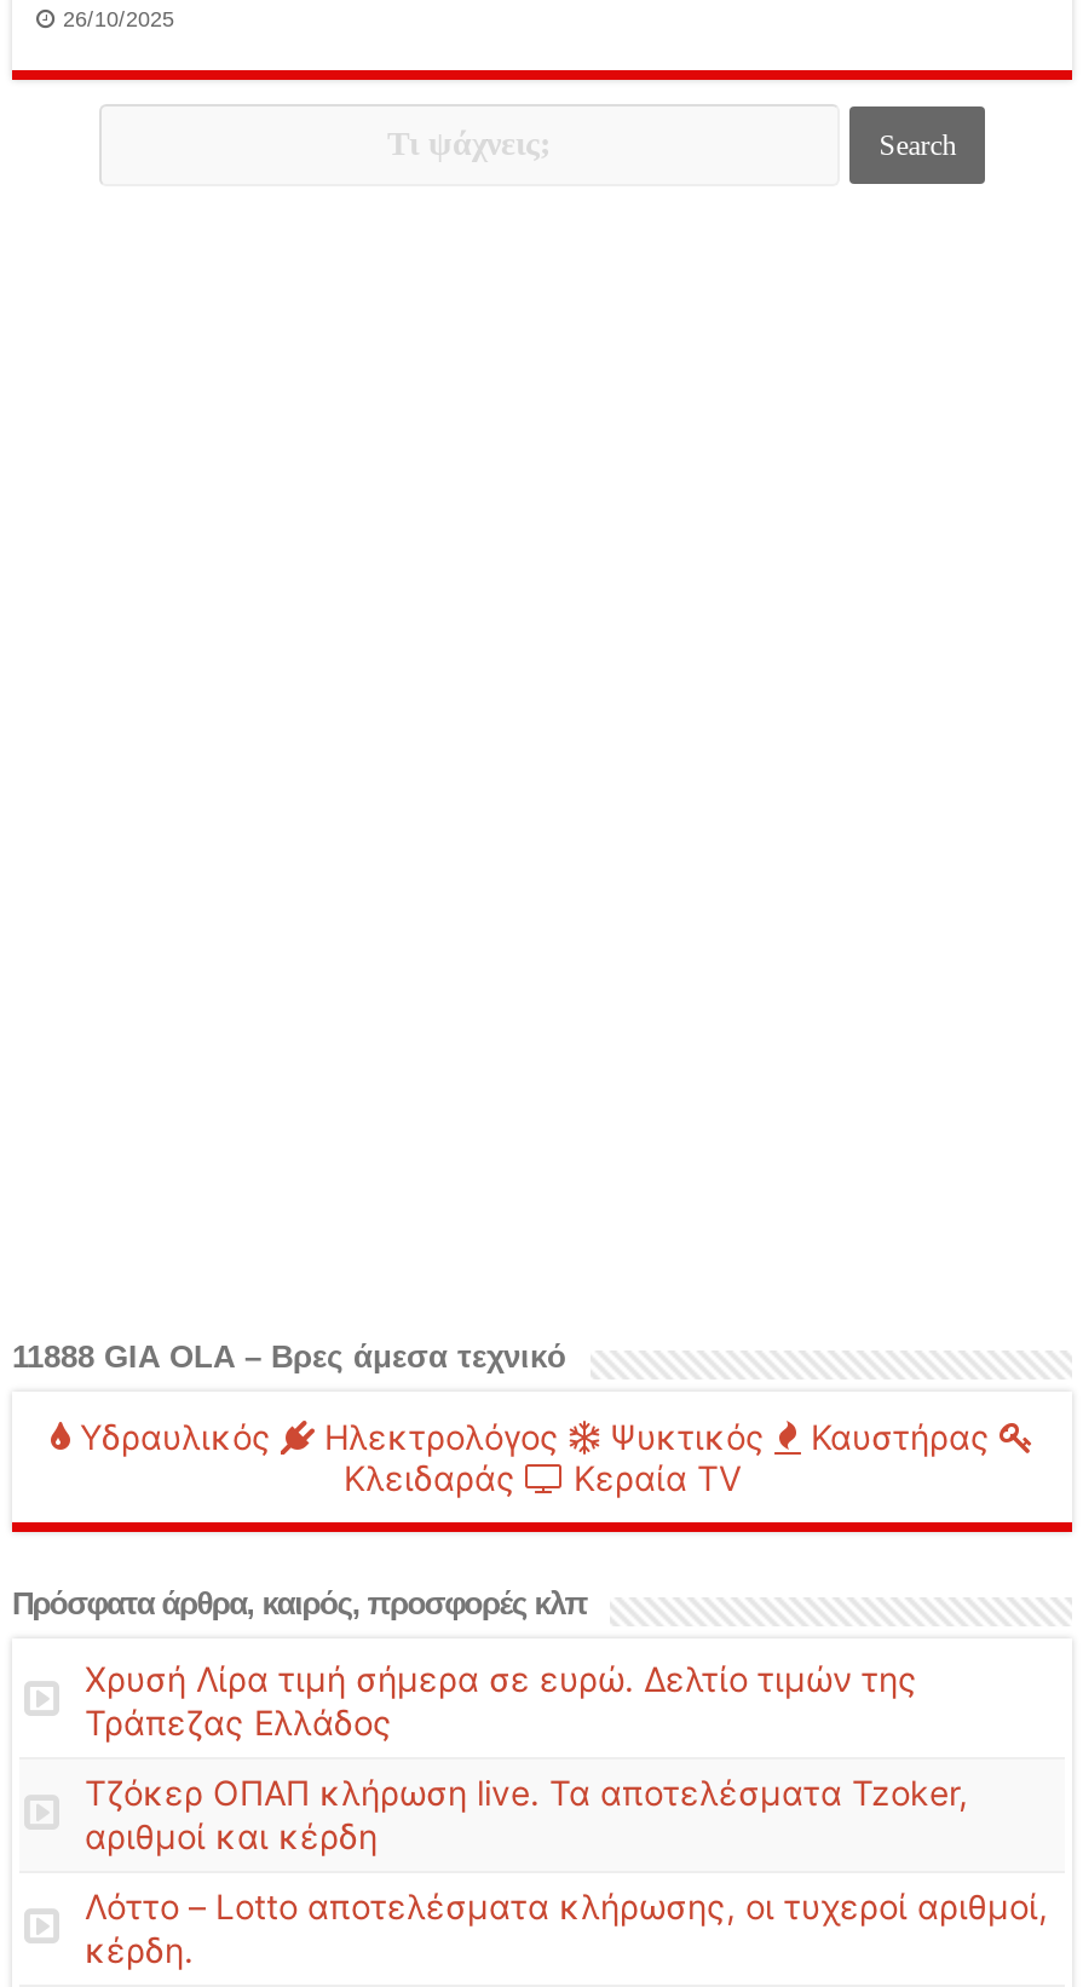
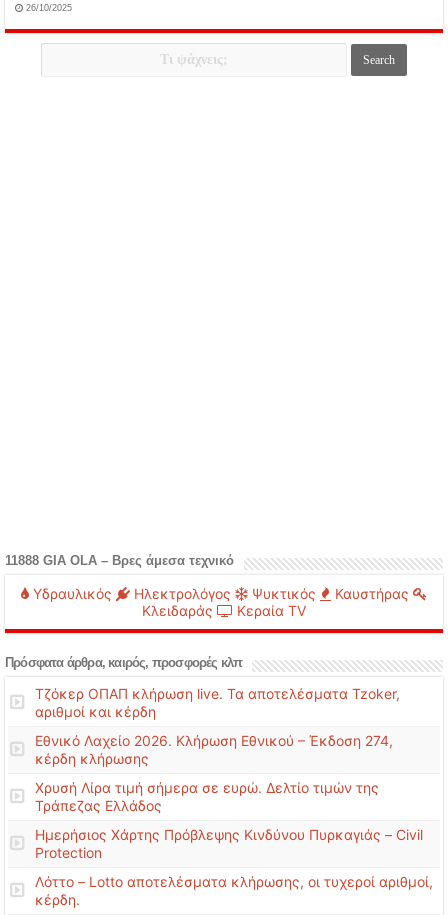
moved down: Χρυσή Λίρα τιμή σήμερα σε ευρώ. Δελτίο τιμών της | Τράπεζας Ελλάδος

moved up: Τζόκερ ΟΠΑΠ κλήρωση live. Τα αποτελέσματα Tzoker, | αριθμοί και κέρδη

+ Εθνικό Λαχείο 2026. Κλήρωση Εθνικού – Έκδοση 274,
+ κέρδη κλήρωσης
+ Ημερήσιος Χάρτης Πρόβλεψης Κινδύνου Πυρκαγιάς – Civil
+ Protection
